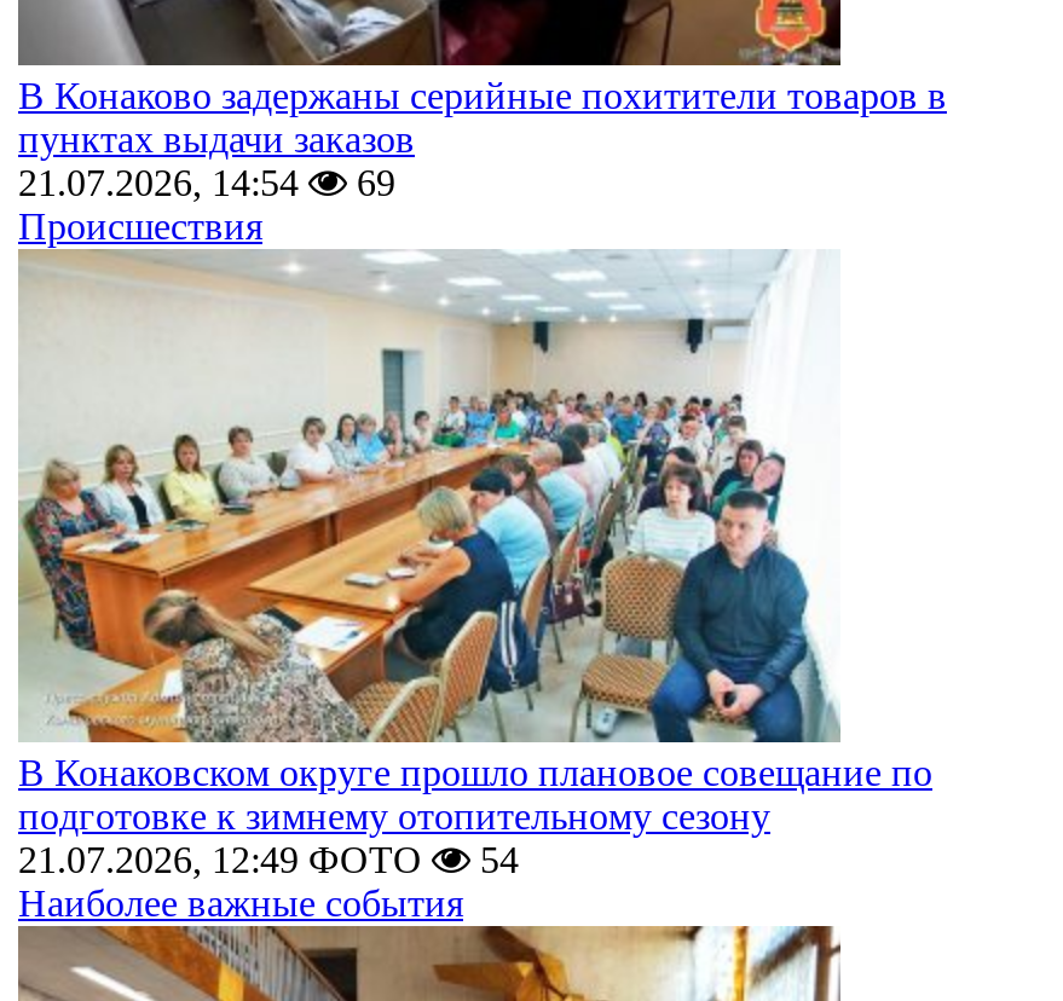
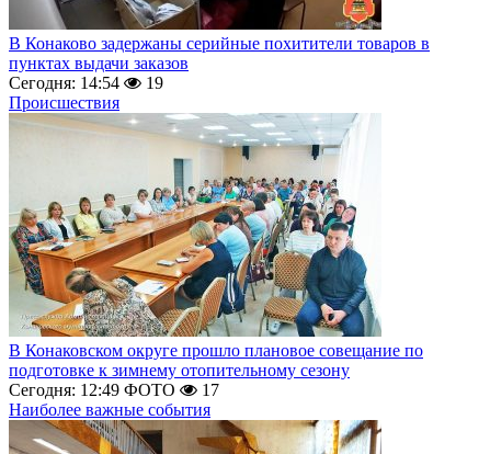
- 21.07.2026, 14:54
- 69
+ Сегодня: 14:54
+ 19

- 21.07.2026, 12:49 ФОТО
+ Сегодня: 12:49 ФОТО

- 54
+ 17
